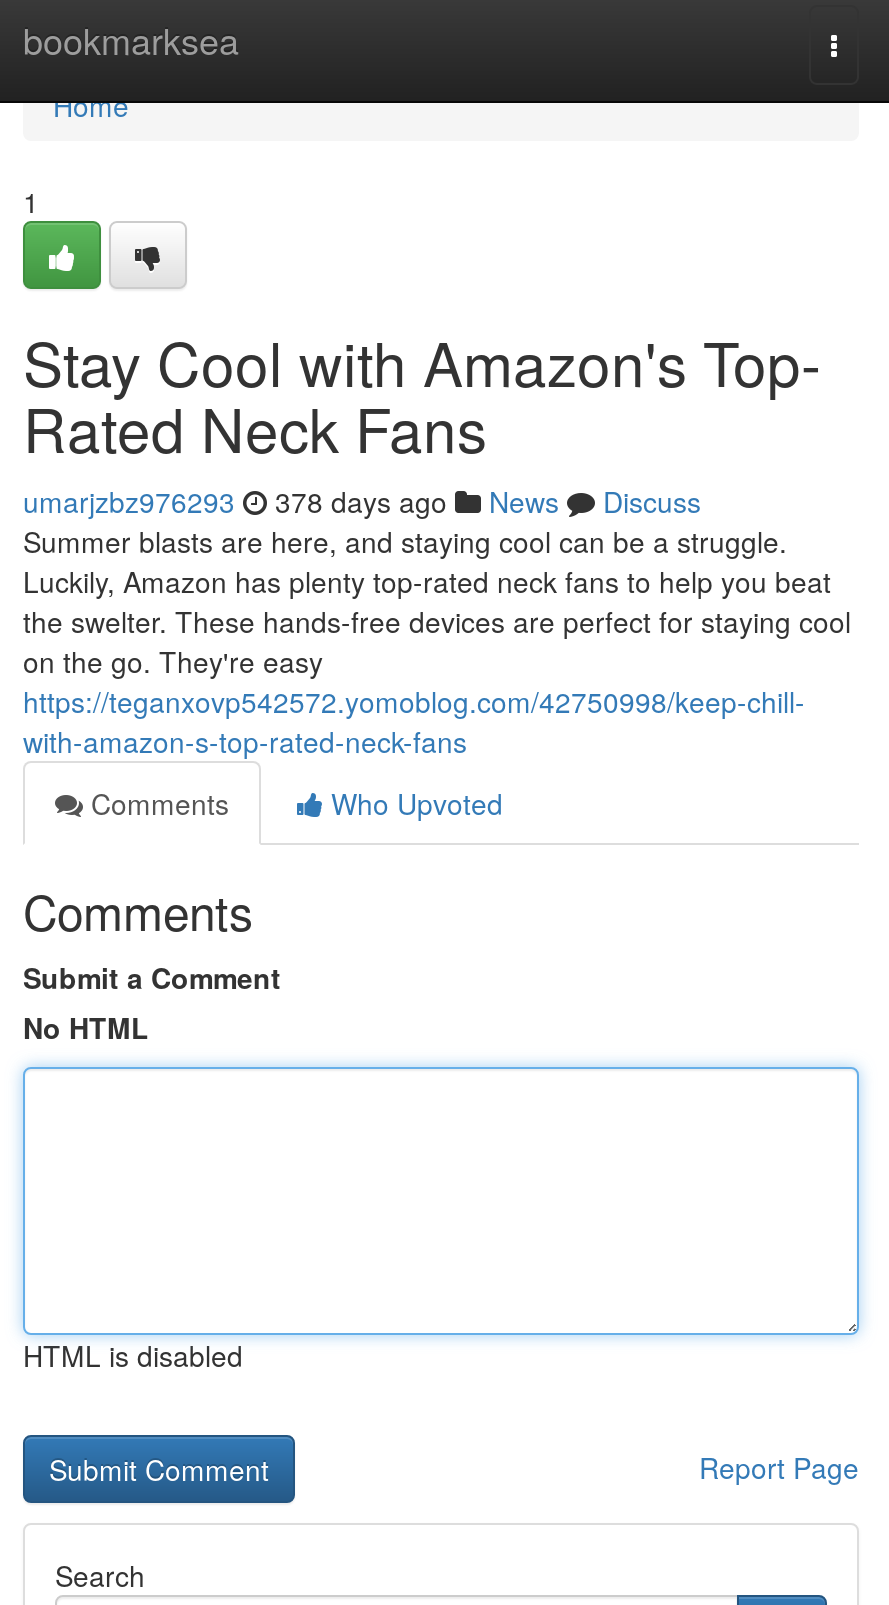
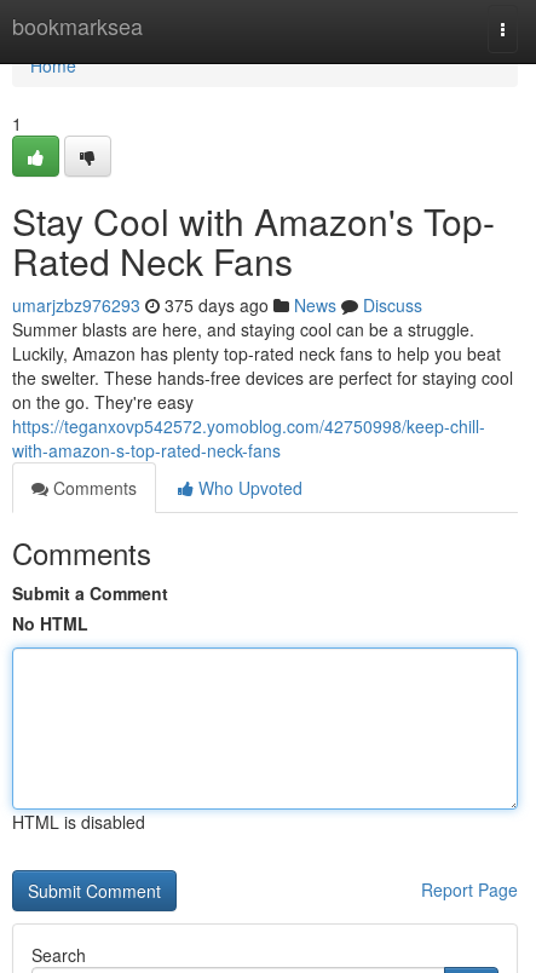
- umarjzbz976293 378 days ago News Discuss
+ umarjzbz976293 375 days ago News Discuss
